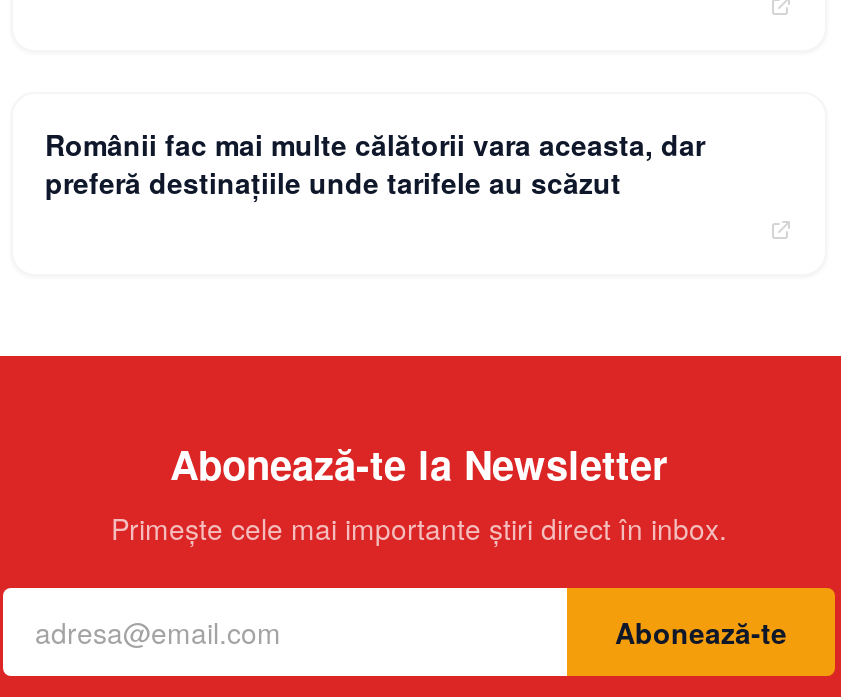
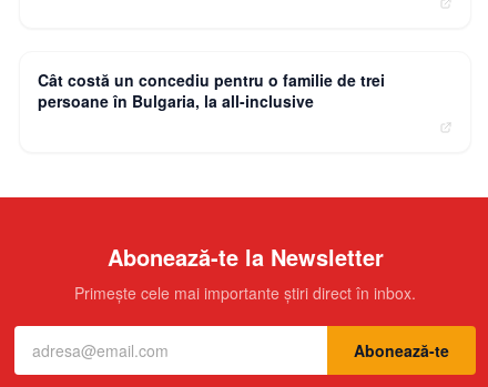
- Românii fac mai multe călătorii vara aceasta, dar
- preferă destinațiile unde tarifele au scăzut
+ Cât costă un concediu pentru o familie de trei
+ persoane în Bulgaria, la all-inclusive
